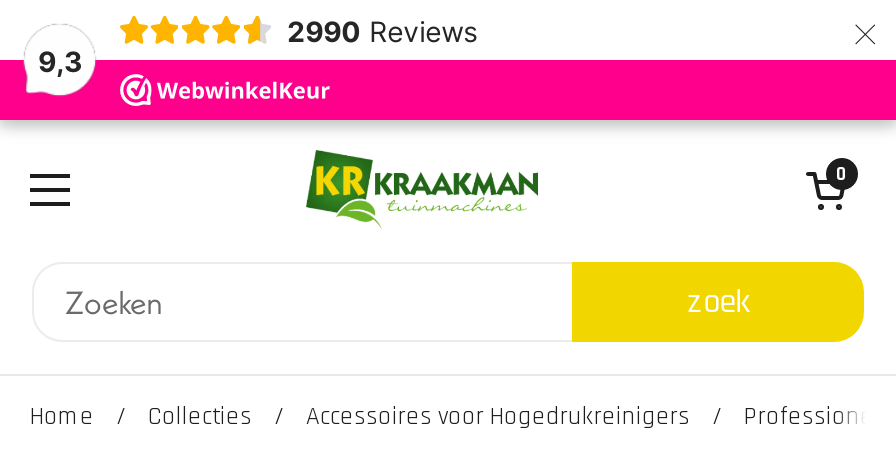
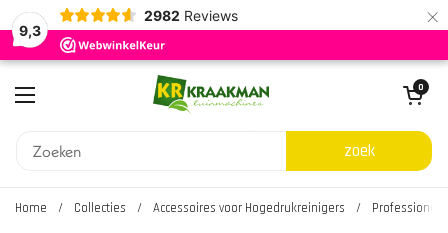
- 2990 Reviews
+ 2982 Reviews
